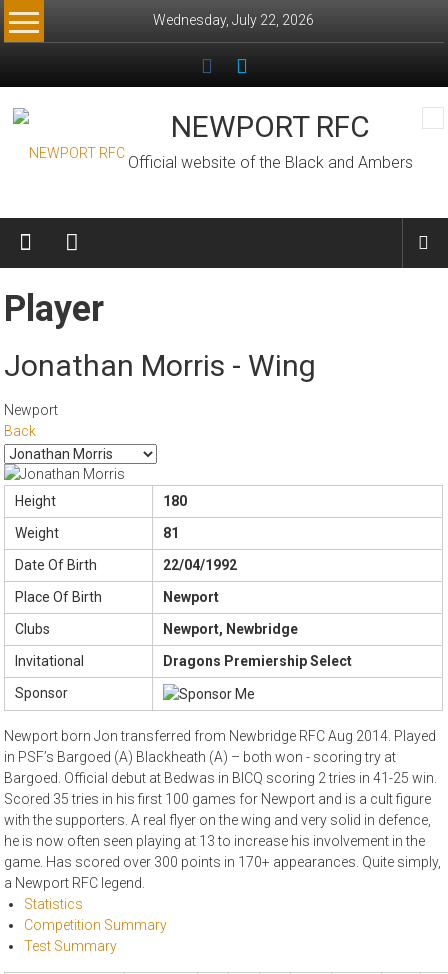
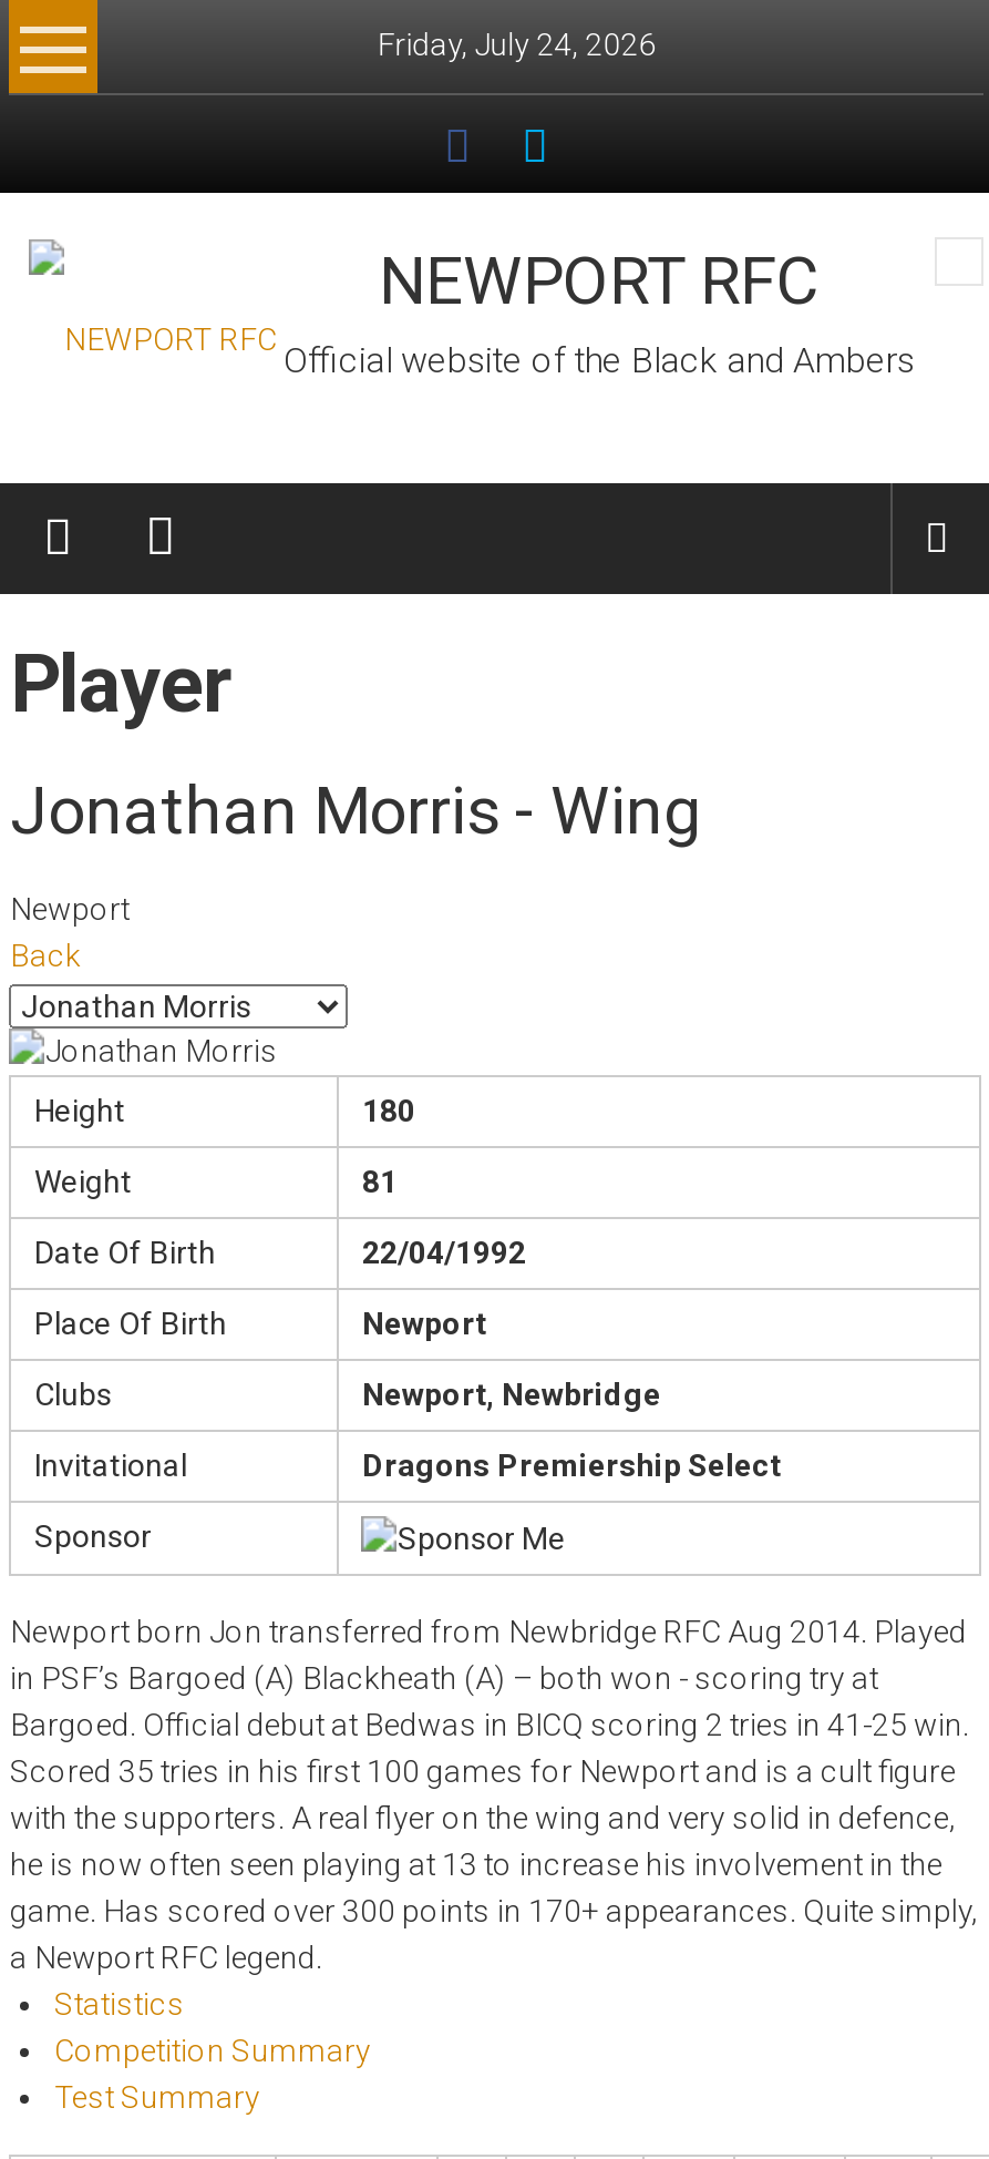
- Wednesday, July 22, 2026
+ Friday, July 24, 2026
